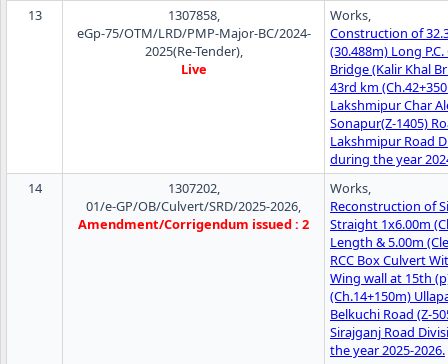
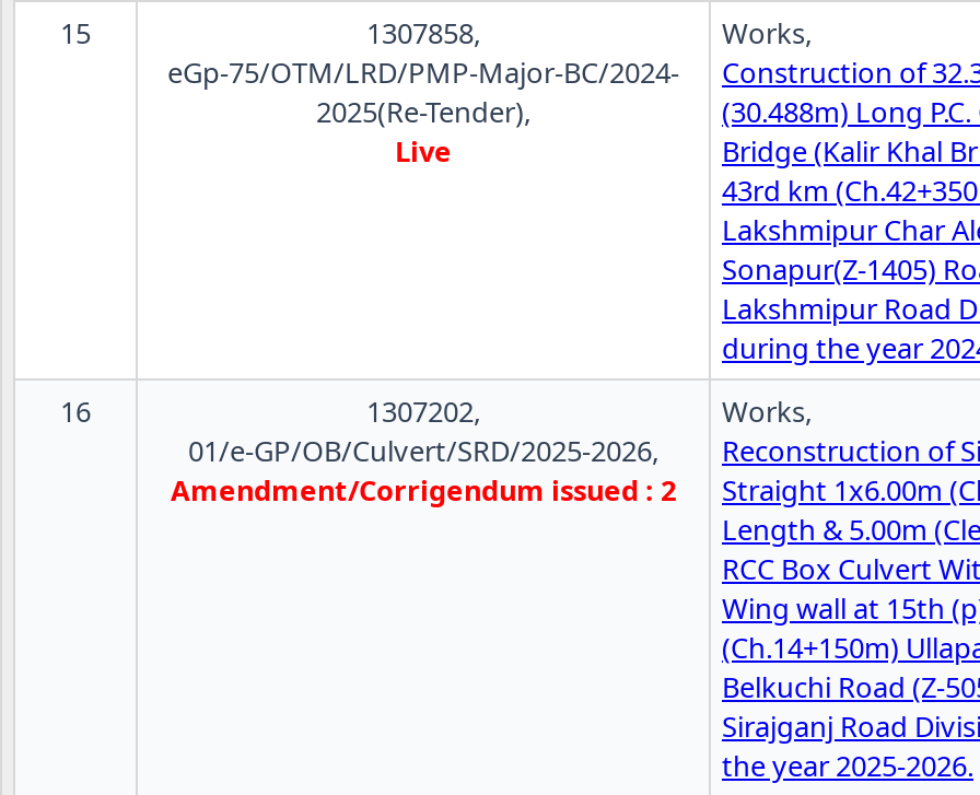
- 13
+ 15

- 14
+ 16
